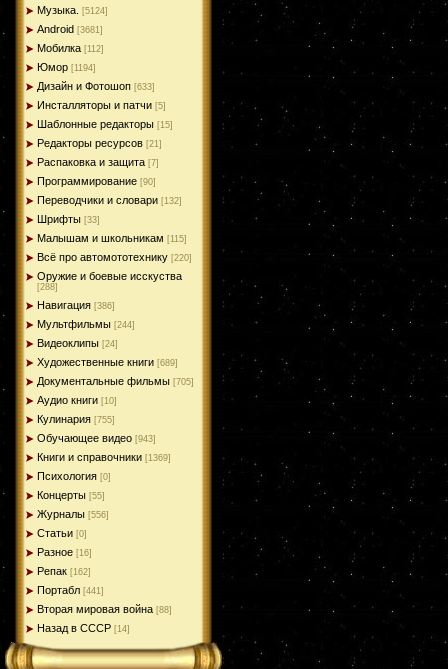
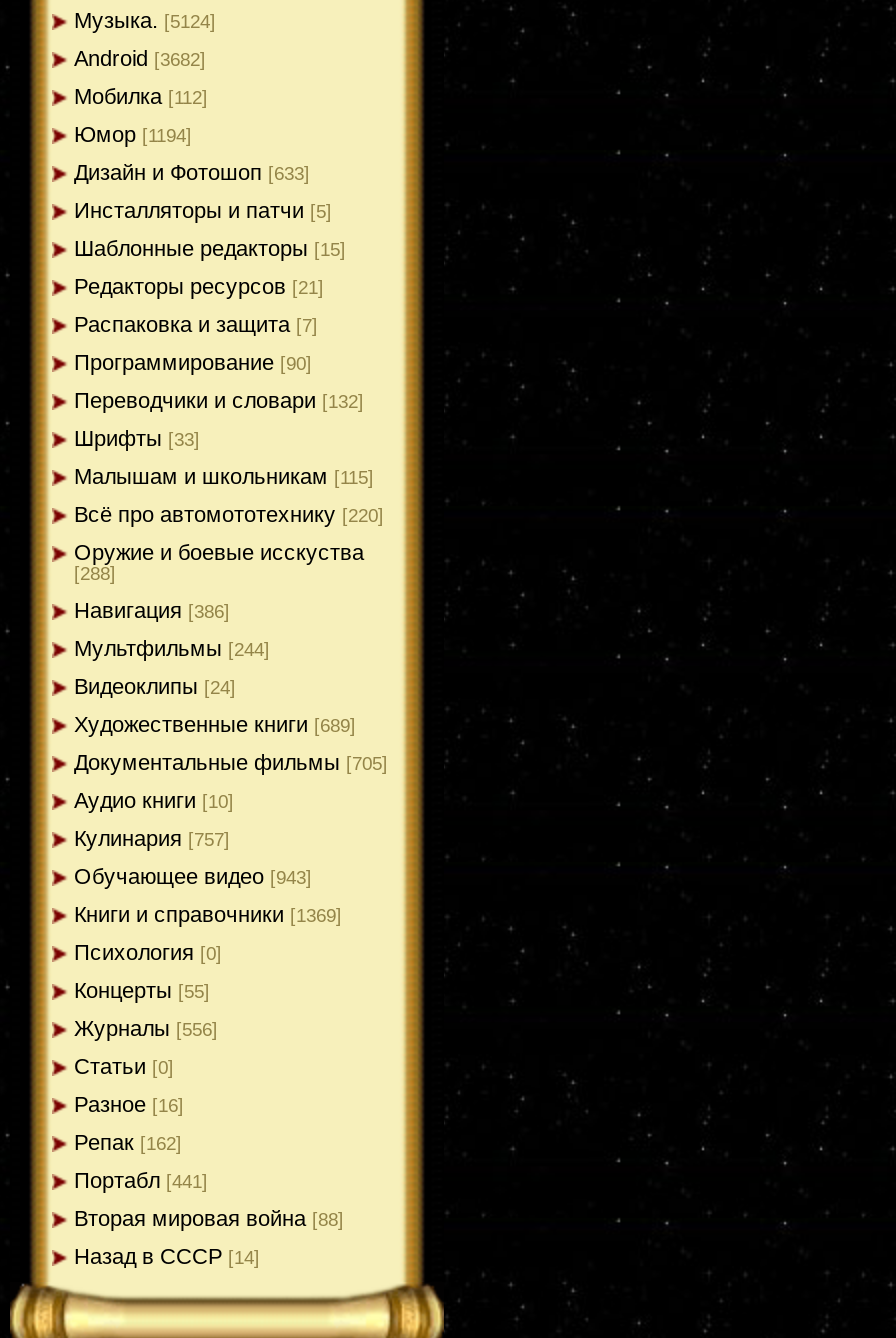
- Android [3681]
+ Android [3682]

- Кулинария [755]
+ Кулинария [757]
